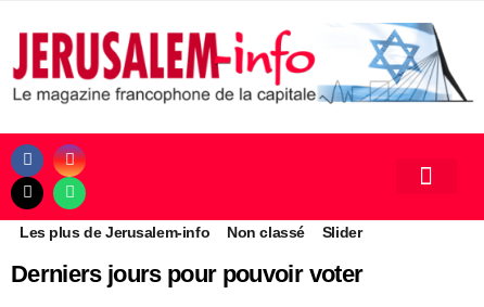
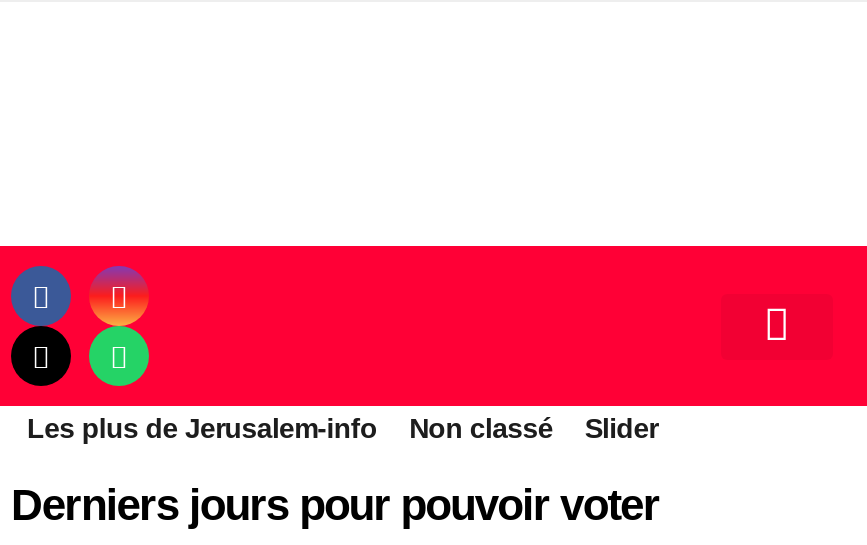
- [image]
